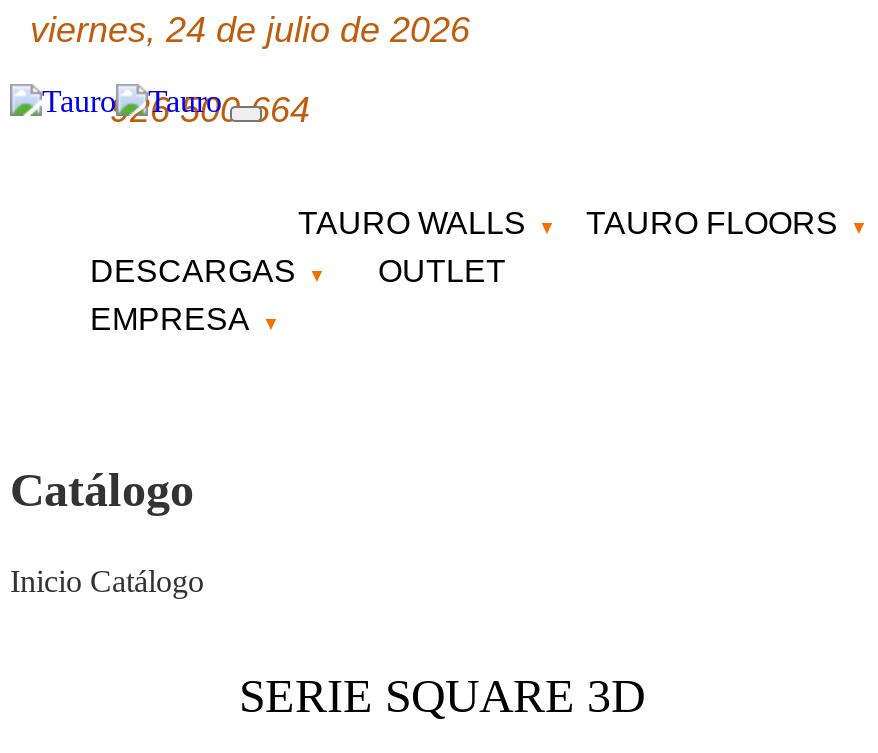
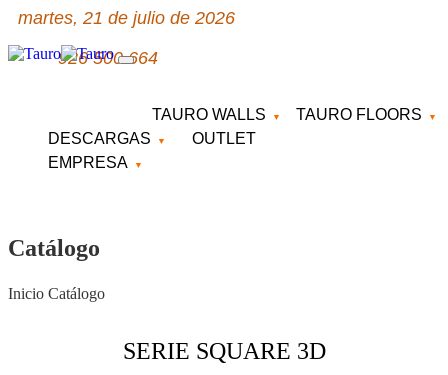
- viernes, 24 de julio de 2026
+ martes, 21 de julio de 2026
